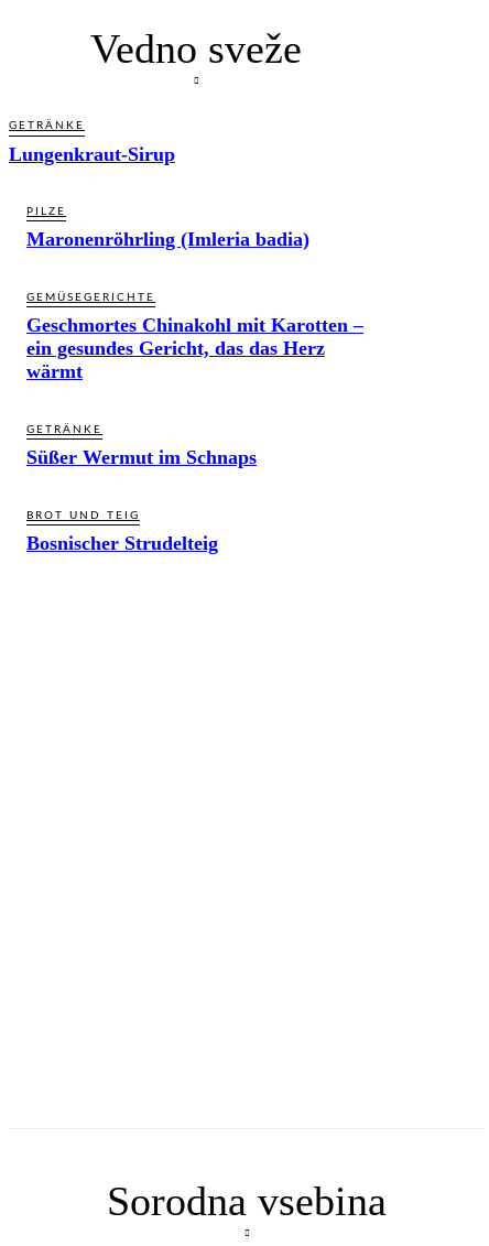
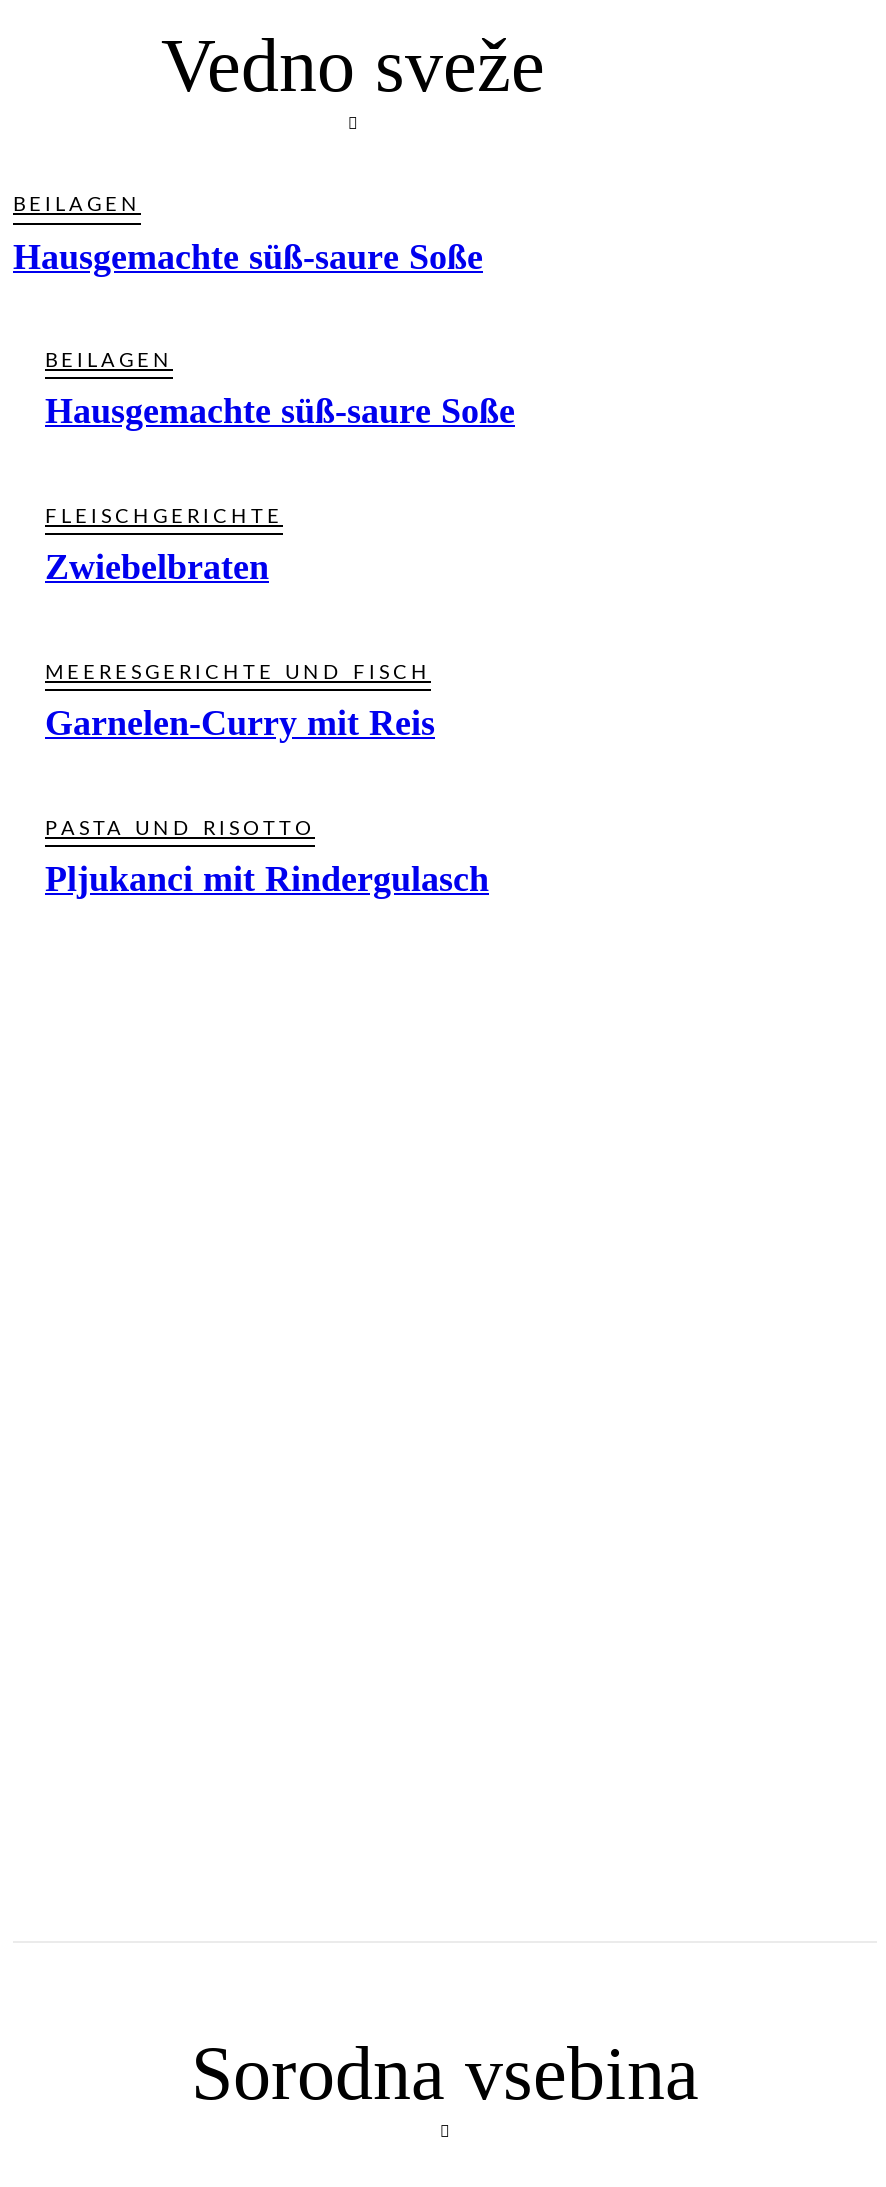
- GETRÄNKE
+ BEILAGEN

- Lungenkraut-Sirup
+ Hausgemachte süß-saure Soße

- PILZE
+ BEILAGEN

- Maronenröhrling (Imleria badia)
+ Hausgemachte süß-saure Soße

- GEMÜSEGERICHTE
+ FLEISCHGERICHTE

- Geschmortes Chinakohl mit Karotten –
- ein gesundes Gericht, das das Herz
- wärmt
+ Zwiebelbraten

- GETRÄNKE
+ MEERESGERICHTE UND FISCH

- Süßer Wermut im Schnaps
+ Garnelen-Curry mit Reis

- BROT UND TEIG
+ PASTA UND RISOTTO

- Bosnischer Strudelteig
+ Pljukanci mit Rindergulasch
